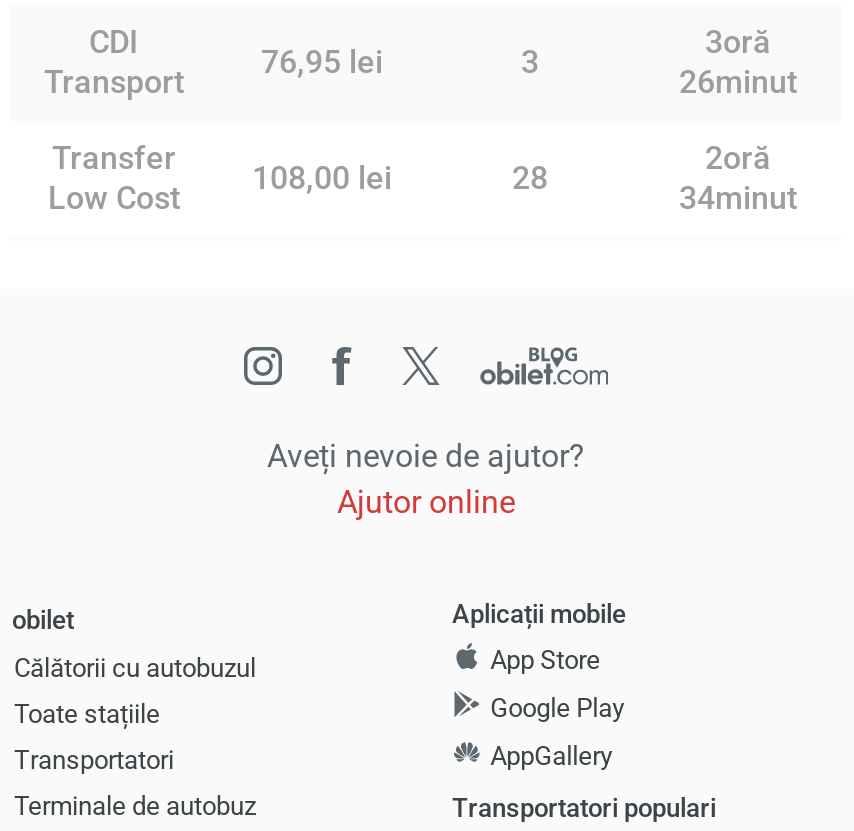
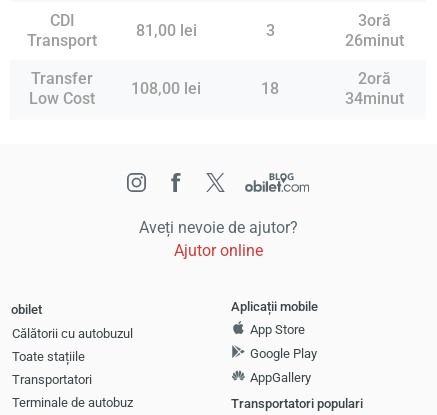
- 76,95 lei
+ 81,00 lei

- 28
+ 18
